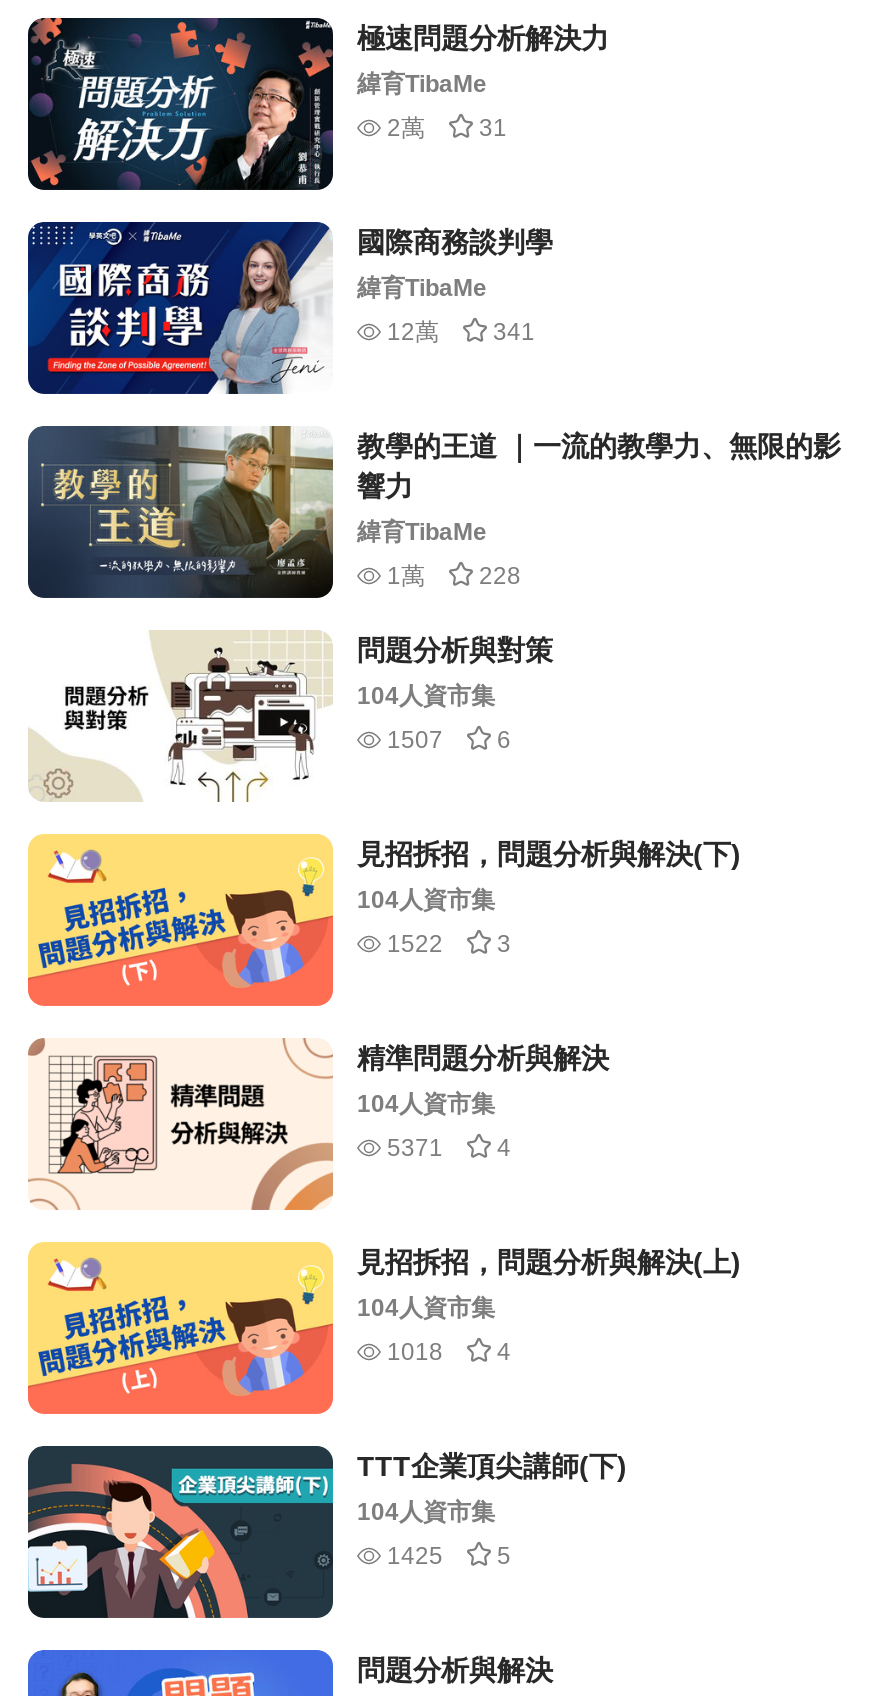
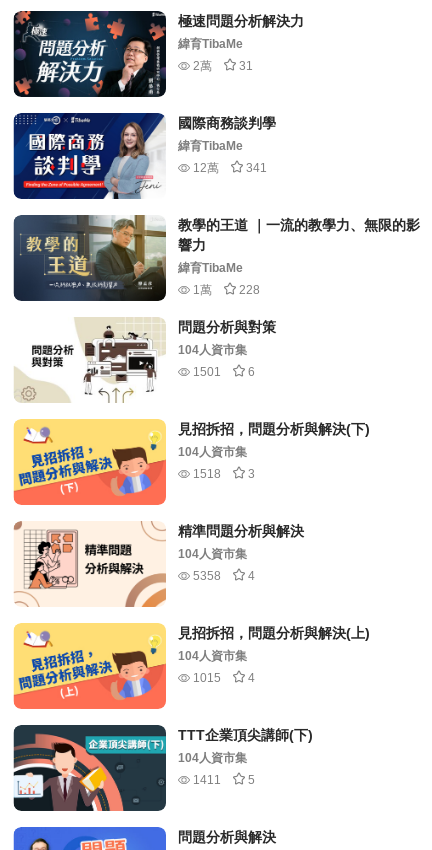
- 1507 6
+ 1501 6

- 1522 3
+ 1518 3

- 5371 4
+ 5358 4

- 1018 4
+ 1015 4

- 1425 5
+ 1411 5
